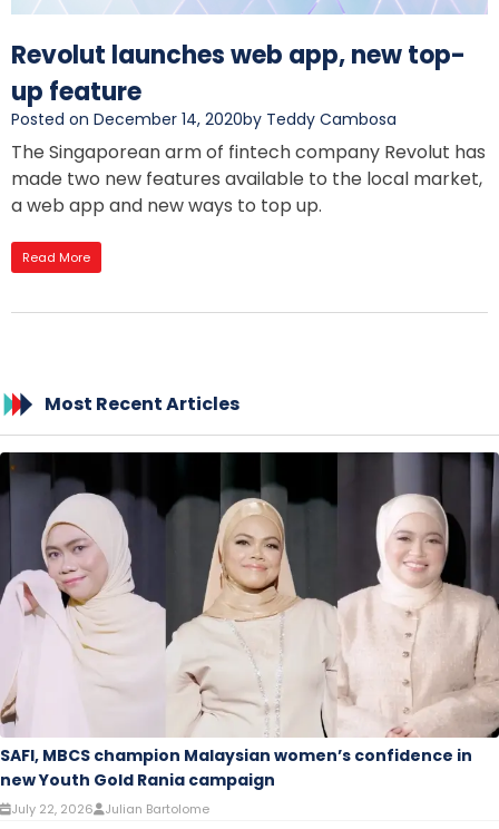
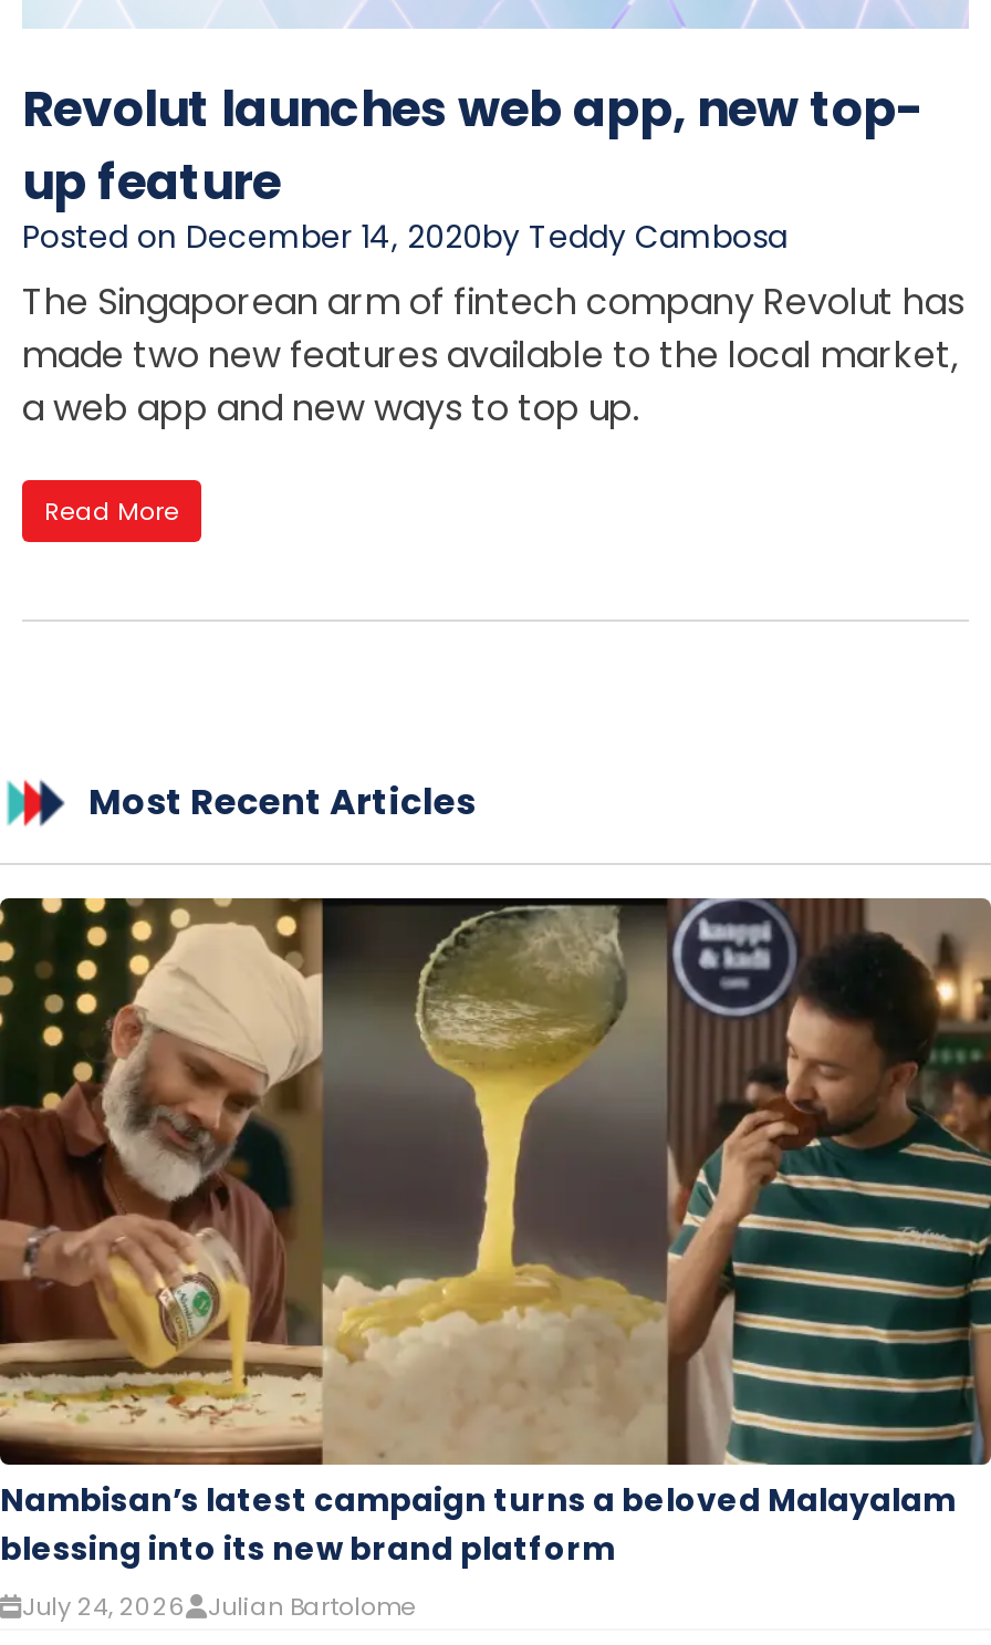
- [image]
- SAFI, MBCS champion Malaysian women’s confidence in
- new Youth Gold Rania campaign
- July 22, 2026
+ [image]
+ Nambisan’s latest campaign turns a beloved Malayalam
+ blessing into its new brand platform
+ July 24, 2026
